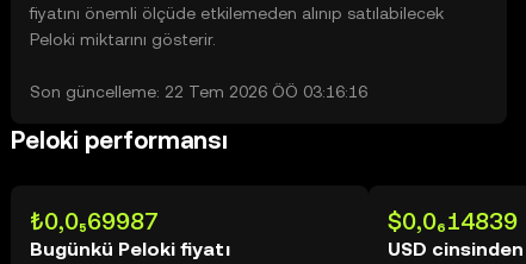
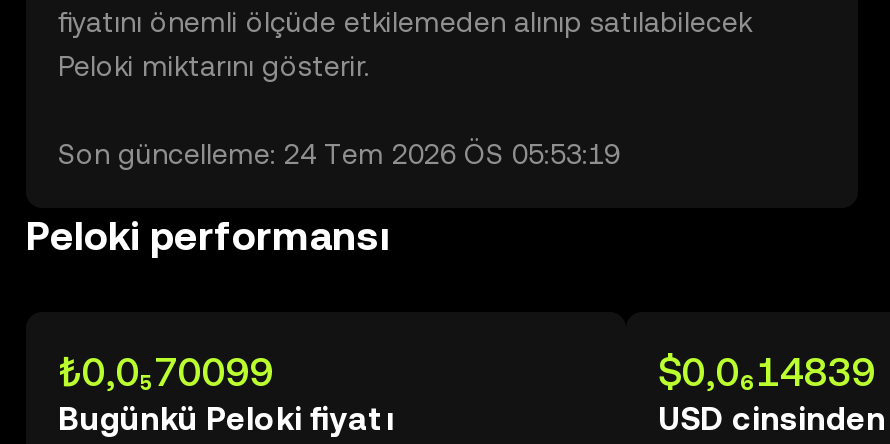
- Son güncelleme: 22 Tem 2026 ÖÖ 03:16:16
+ Son güncelleme: 24 Tem 2026 ÖS 05:53:19

- ₺0,0₅69987
+ ₺0,0₅70099
